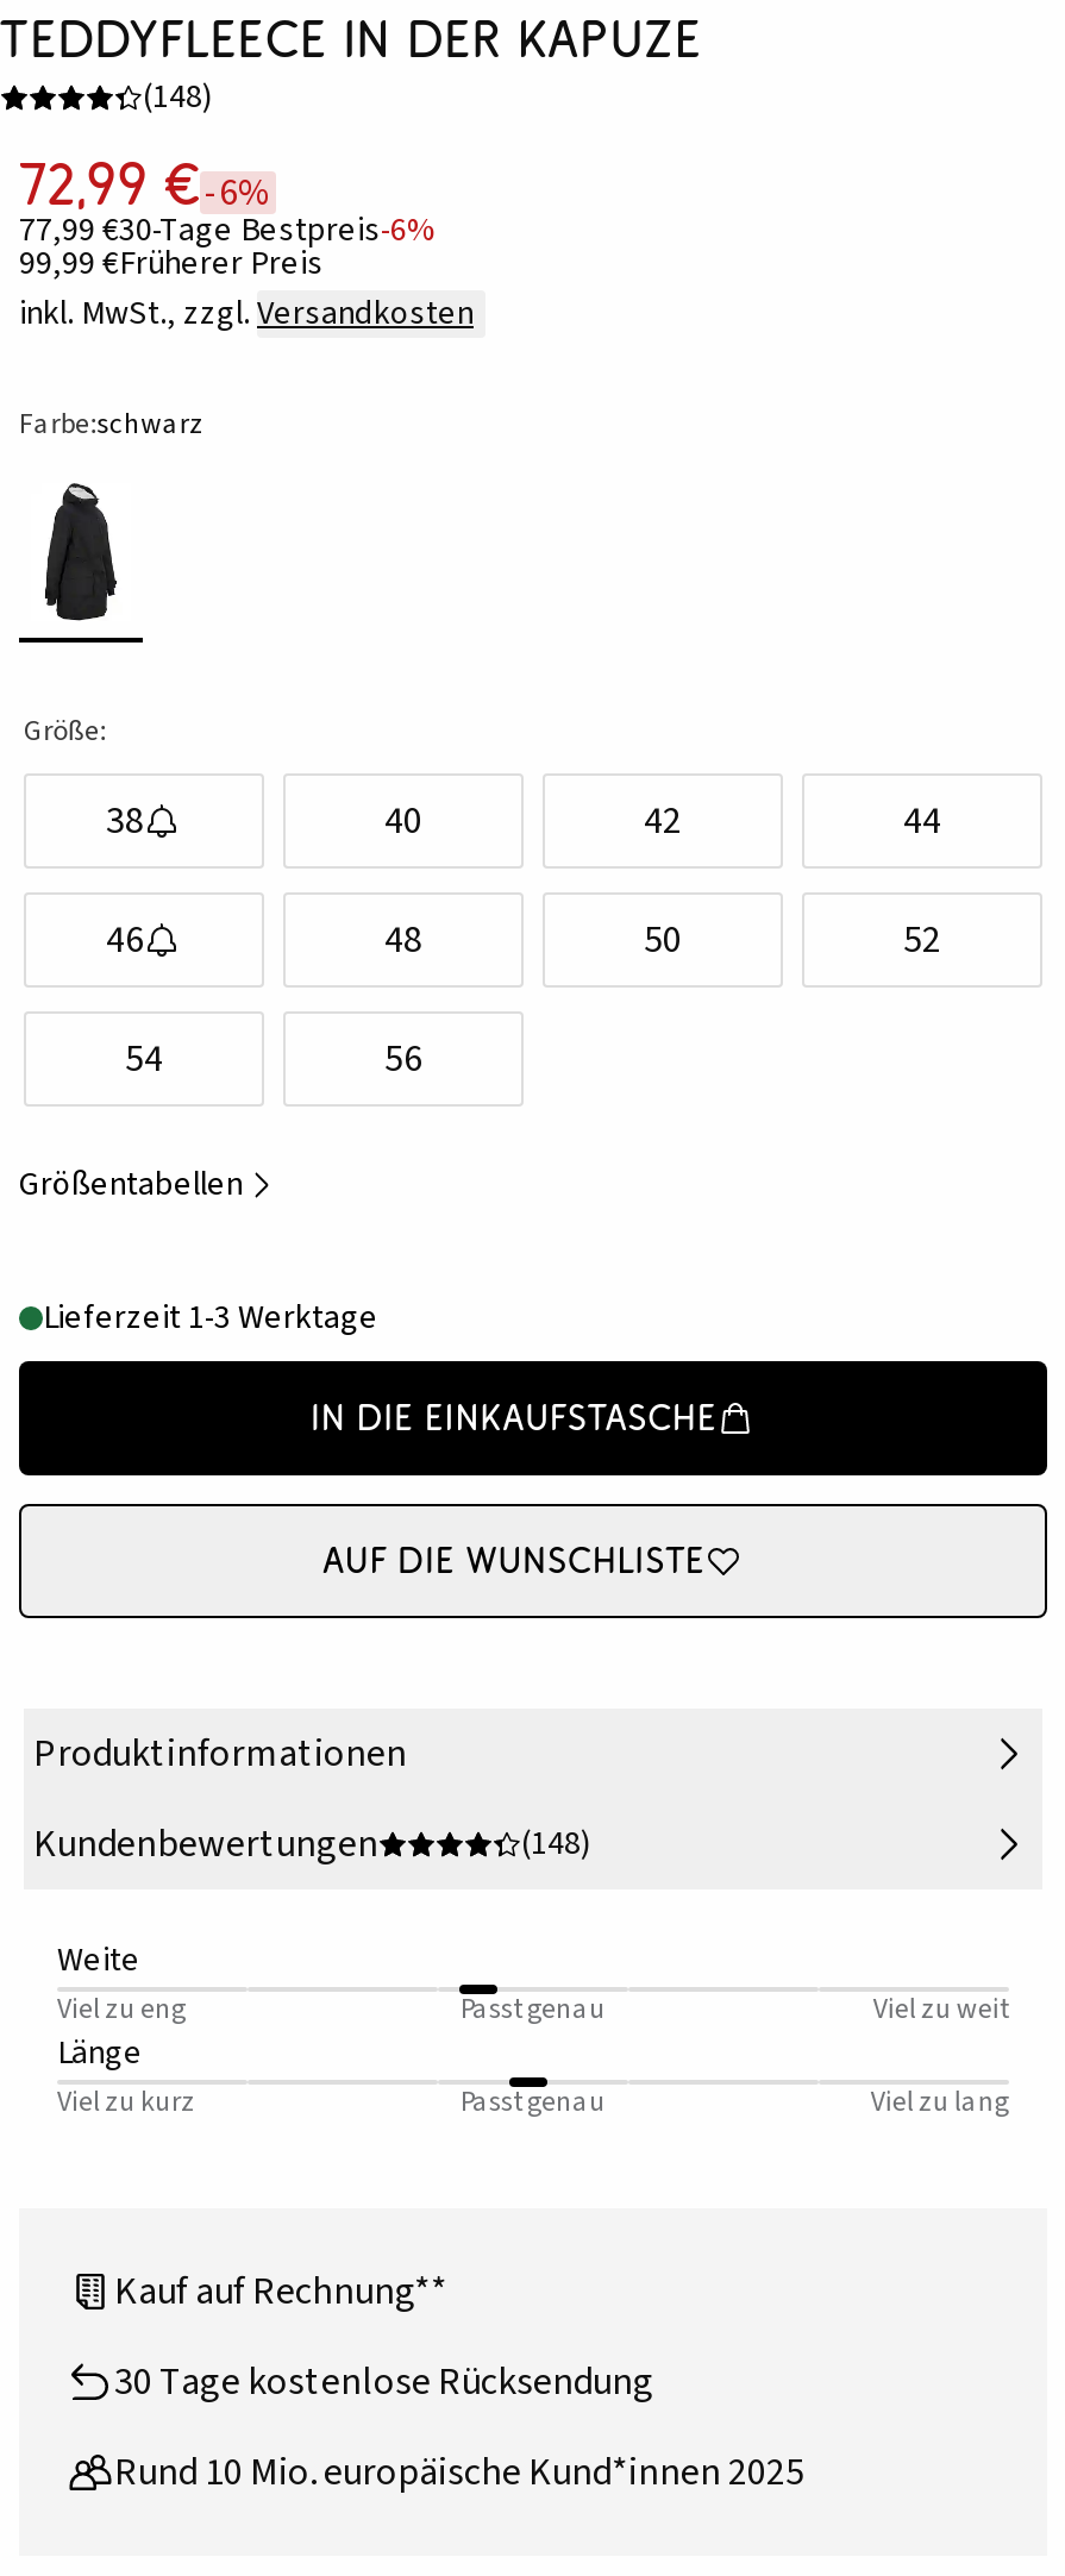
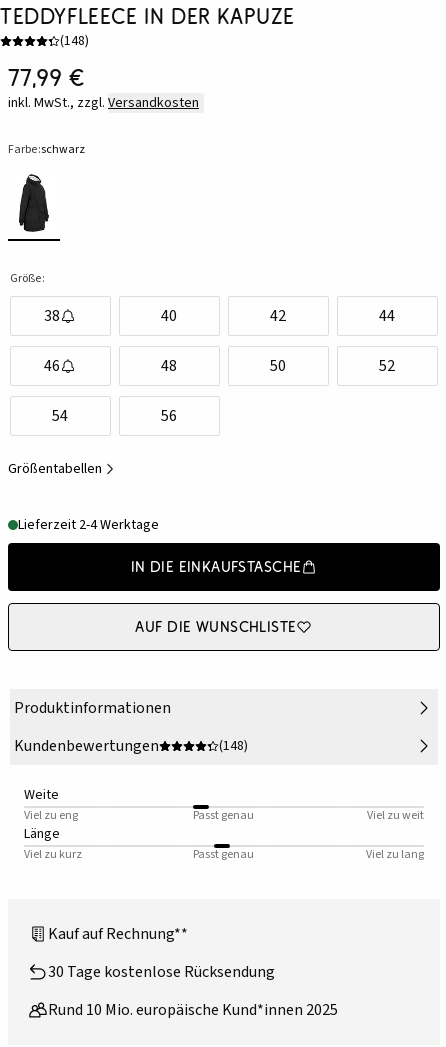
- 72,99 € -6%
- 77,99 €30-Tage Bestpreis-6%
- 99,99 €Früherer Preis
+ 77,99 €

- Lieferzeit 1-3 Werktage
+ Lieferzeit 2-4 Werktage
